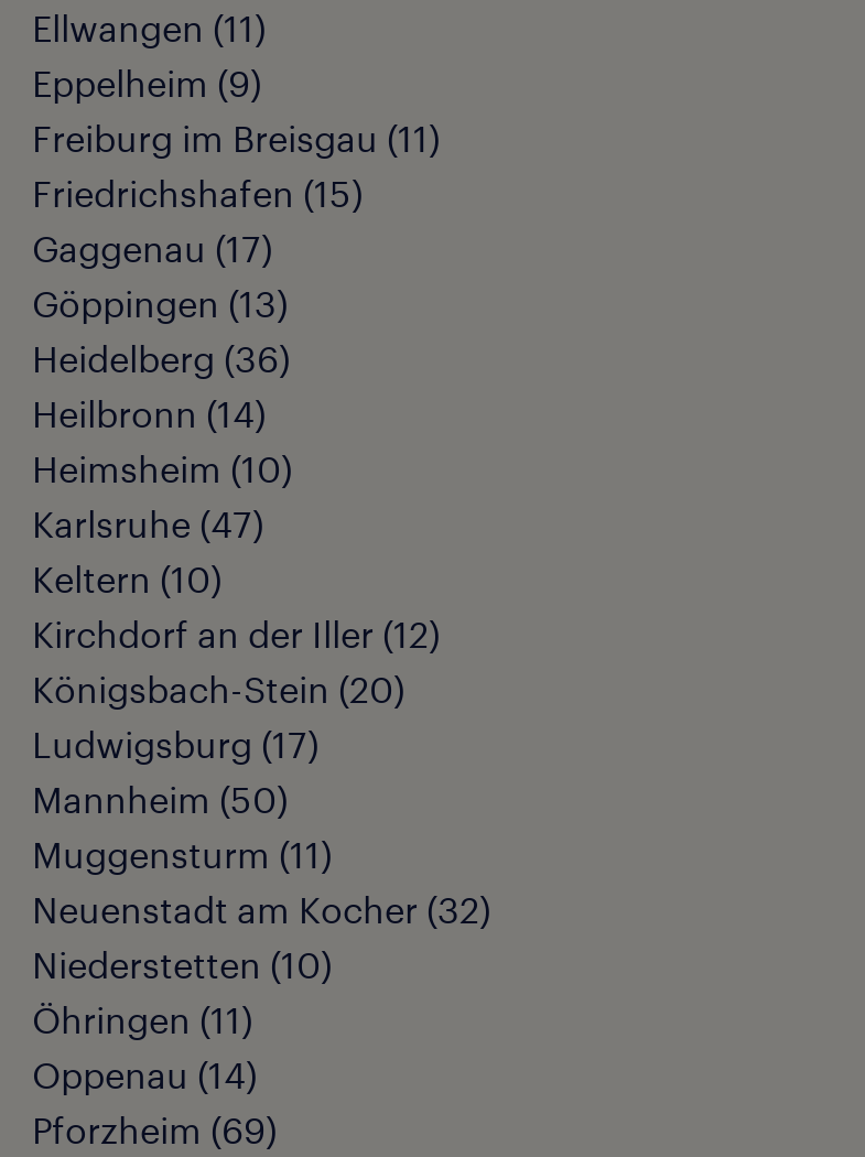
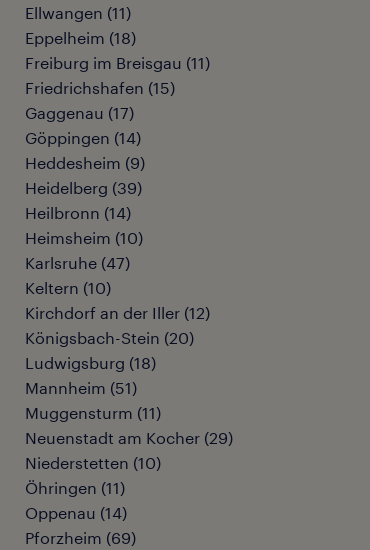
- Eppelheim (9)
+ Eppelheim (18)

- Göppingen (13)
- Heidelberg (36)
+ Göppingen (14)
+ Heddesheim (9)
+ Heidelberg (39)

- Ludwigsburg (17)
+ Ludwigsburg (18)

- Mannheim (50)
+ Mannheim (51)

- Neuenstadt am Kocher (32)
+ Neuenstadt am Kocher (29)
